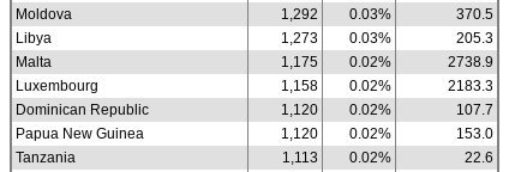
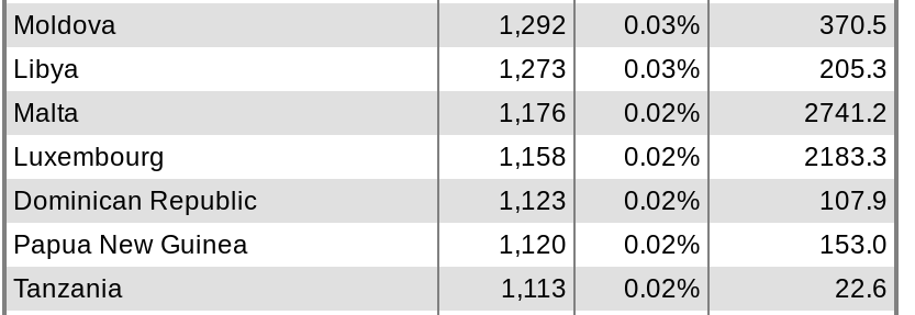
- 1,175 0.02%
+ 1,176 0.02%

- 2738.9
+ 2741.2

- 1,120 0.02%
+ 1,123 0.02%

- 107.7
+ 107.9
